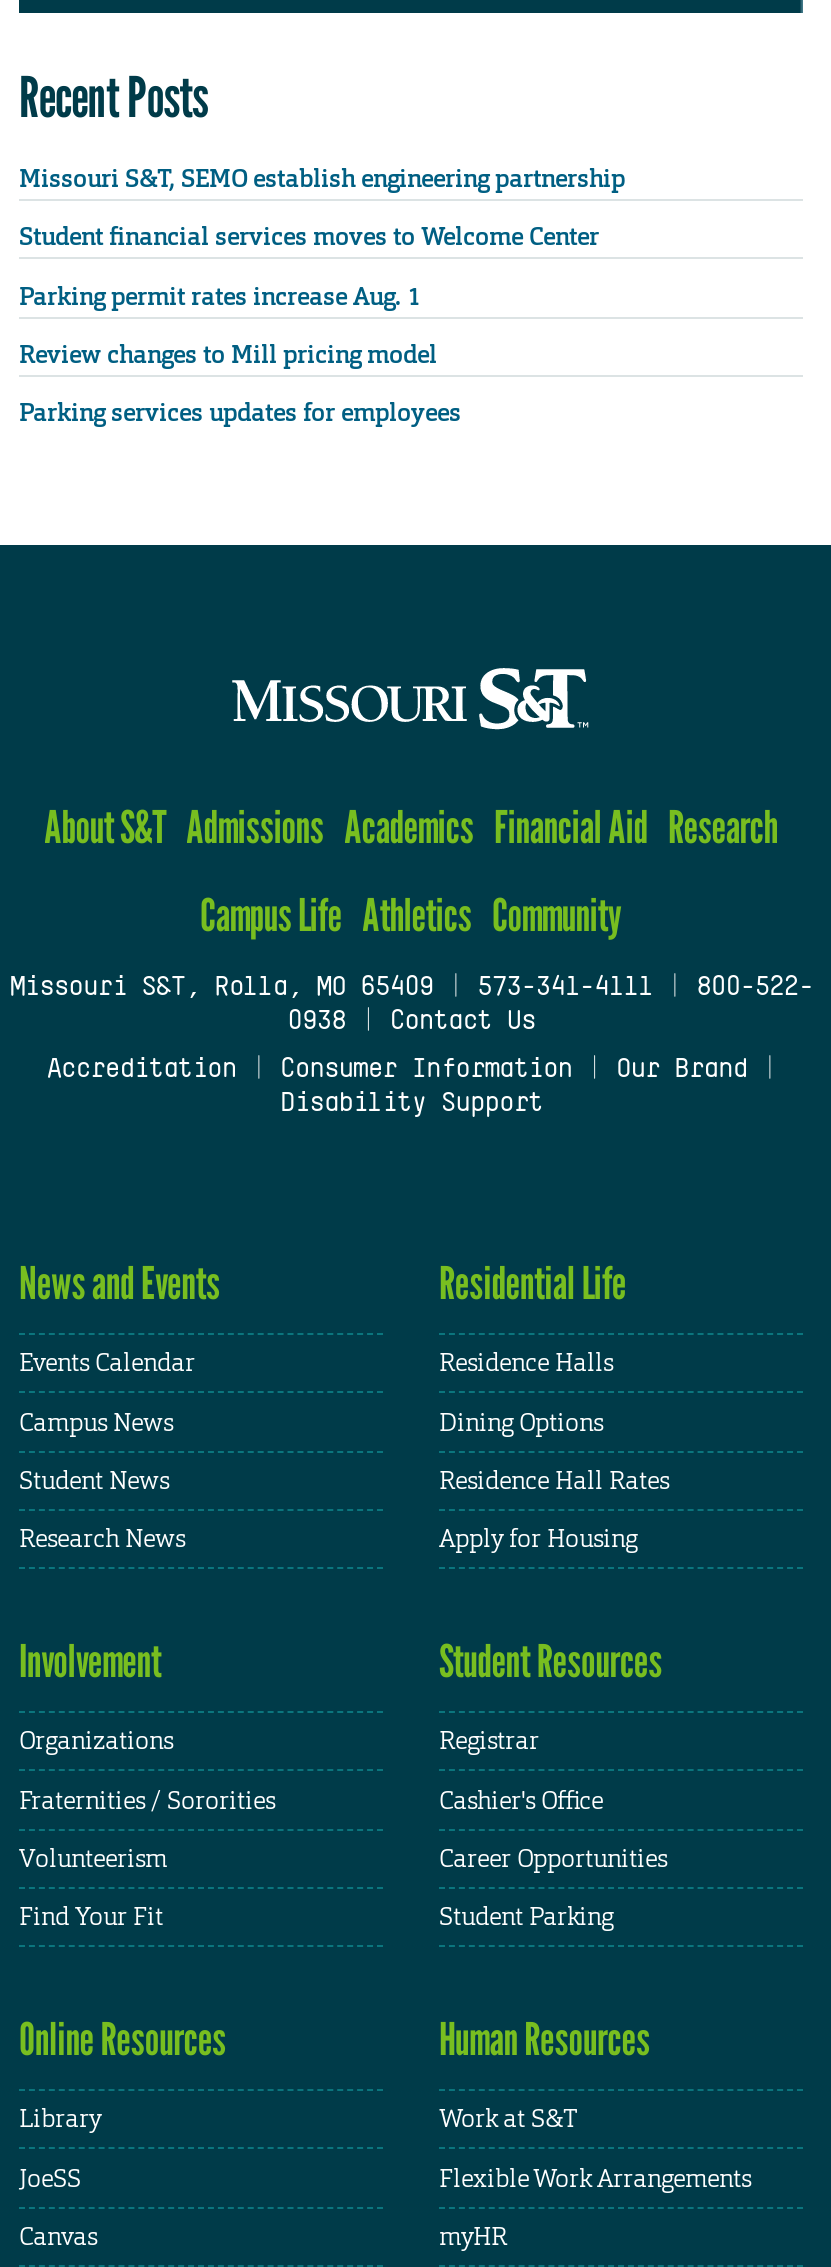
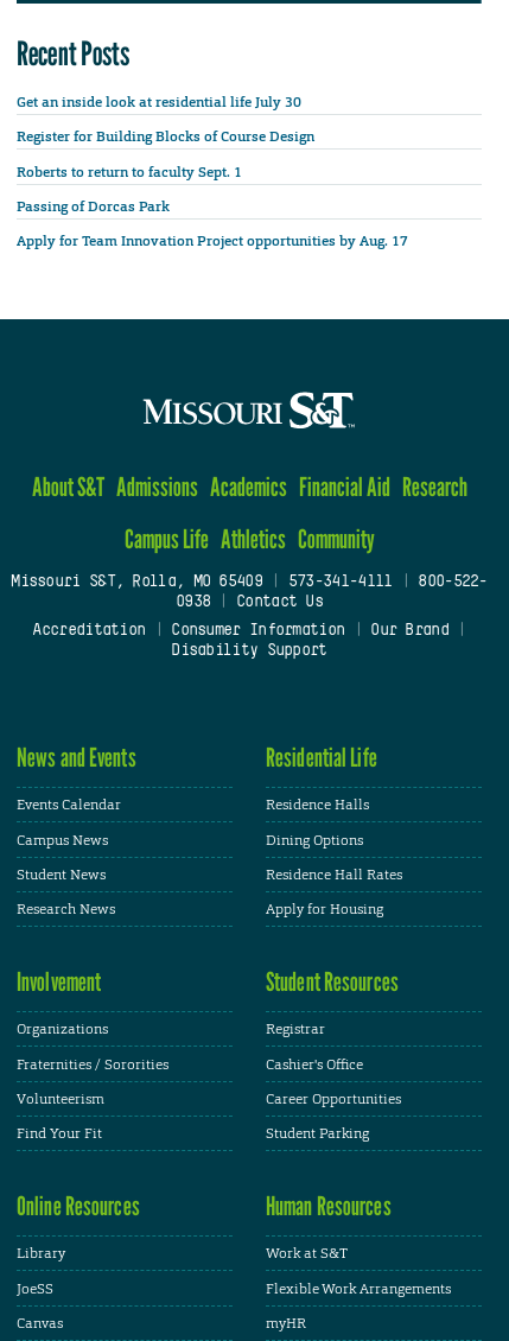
- Missouri S&T, SEMO establish engineering partnership
+ Get an inside look at residential life July 30

- Student financial services moves to Welcome Center
+ Register for Building Blocks of Course Design

- Parking permit rates increase Aug. 1
+ Roberts to return to faculty Sept. 1

- Review changes to Mill pricing model
+ Passing of Dorcas Park

- Parking services updates for employees
+ Apply for Team Innovation Project opportunities by Aug. 17
